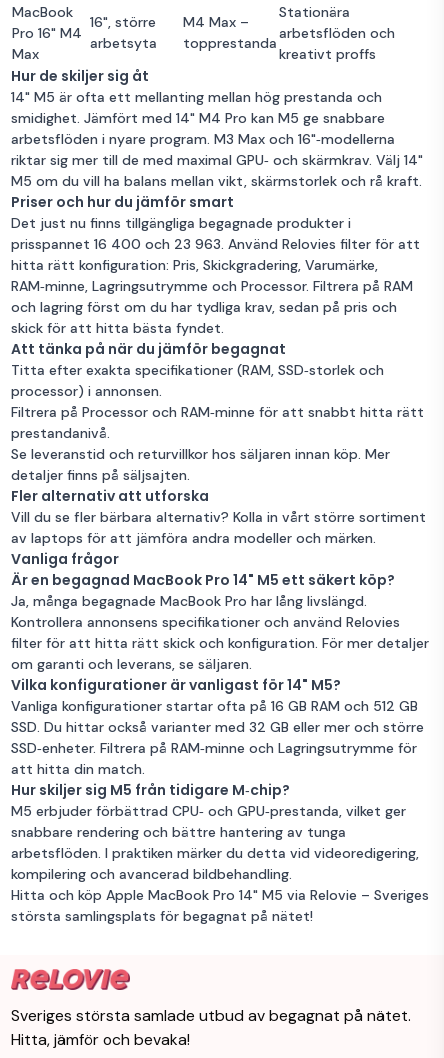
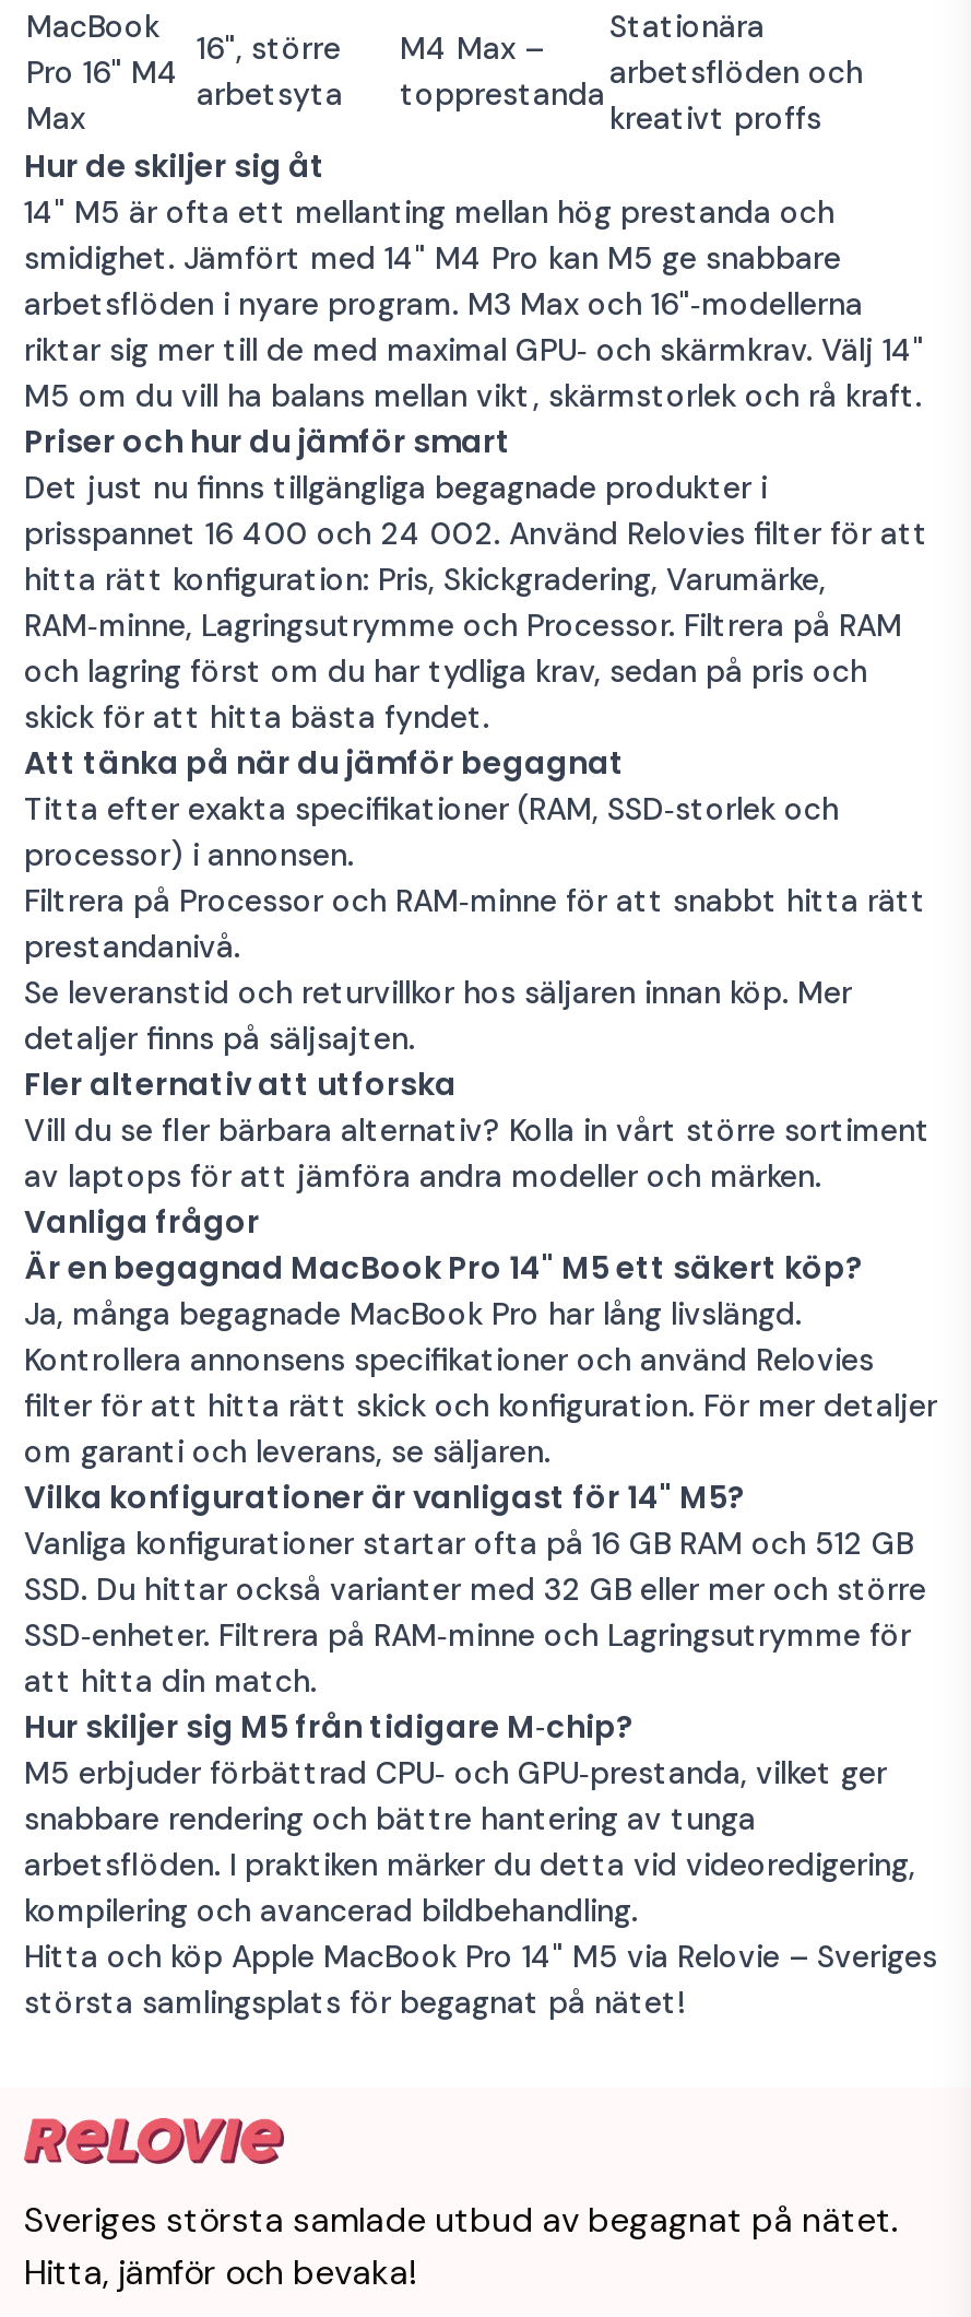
- prisspannet 16 400 och 23 963. Använd Relovies filter för att
+ prisspannet 16 400 och 24 002. Använd Relovies filter för att
